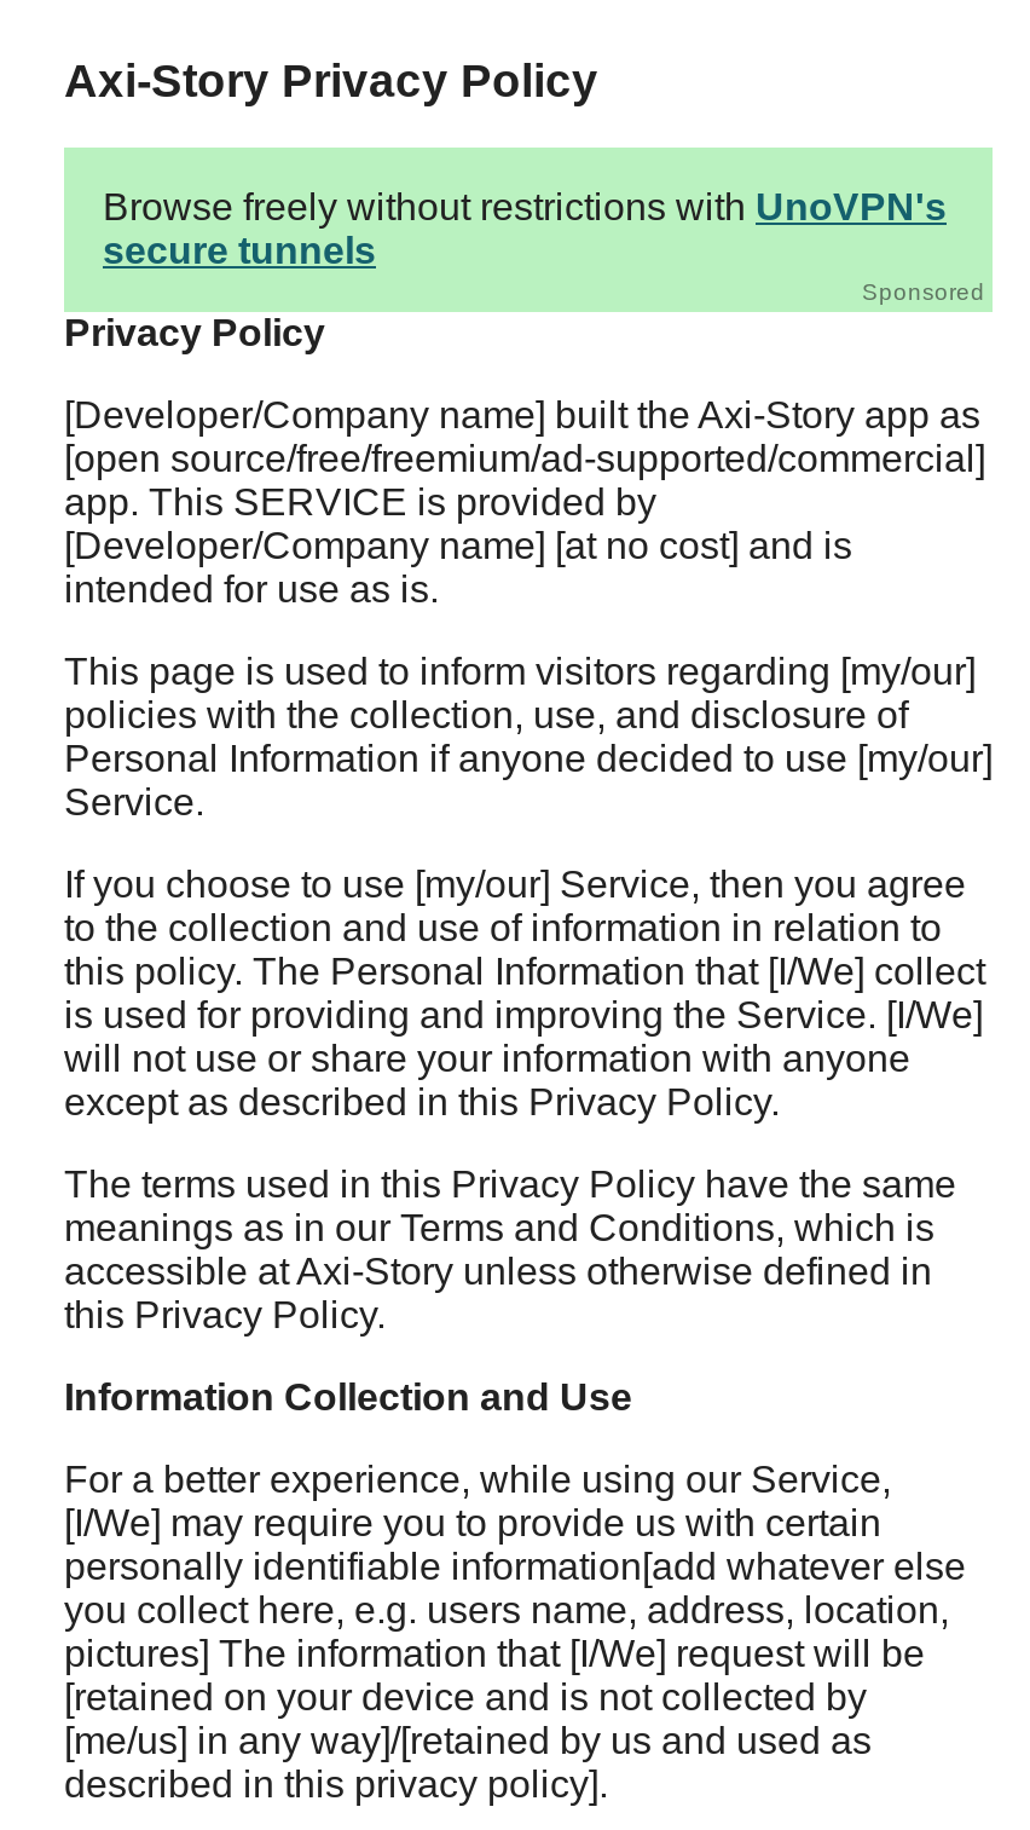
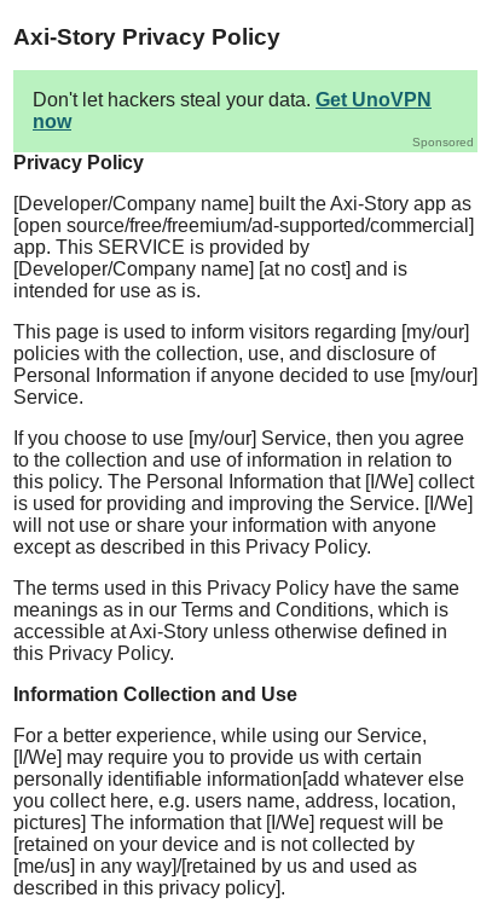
- Browse freely without restrictions with UnoVPN's
- secure tunnels
+ Don't let hackers steal your data. Get UnoVPN
+ now
